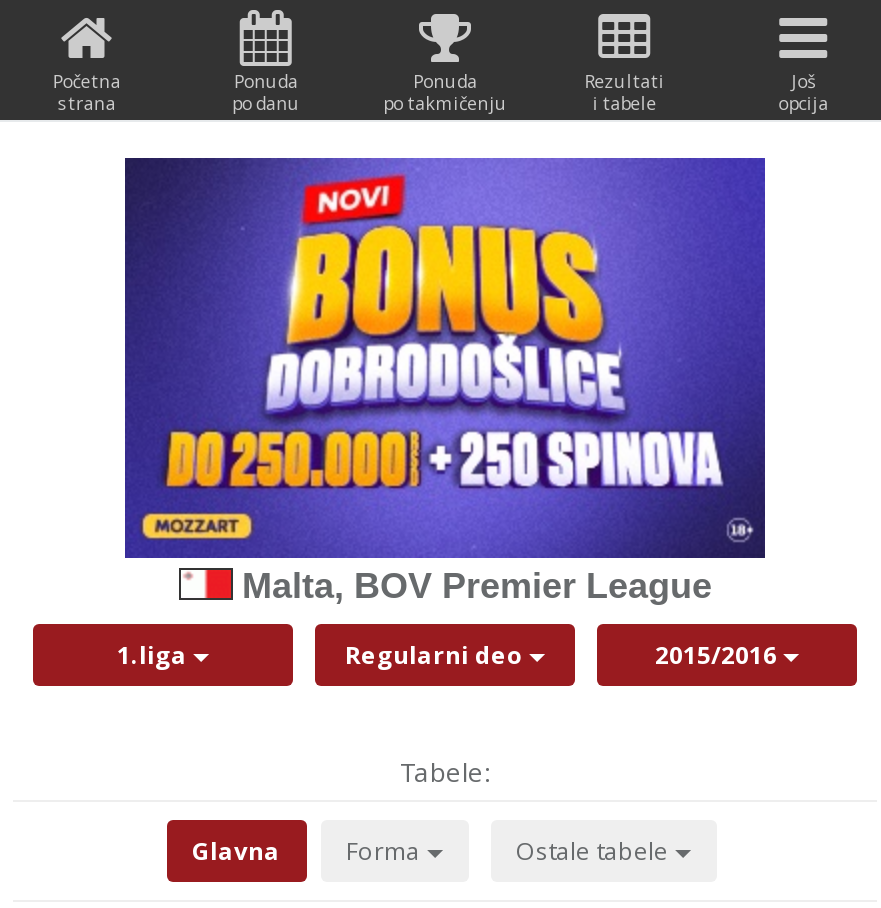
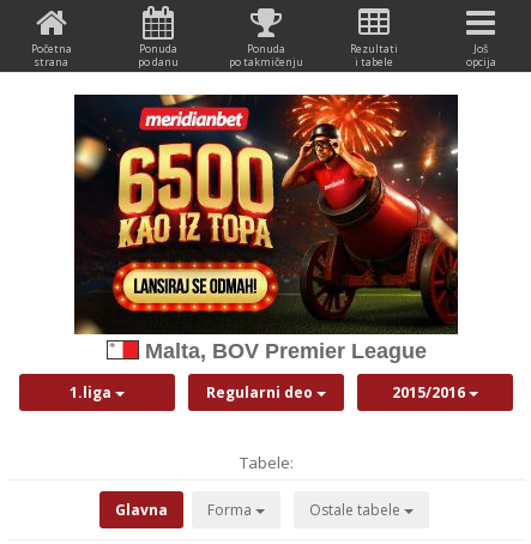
- [image]
+ [image]
